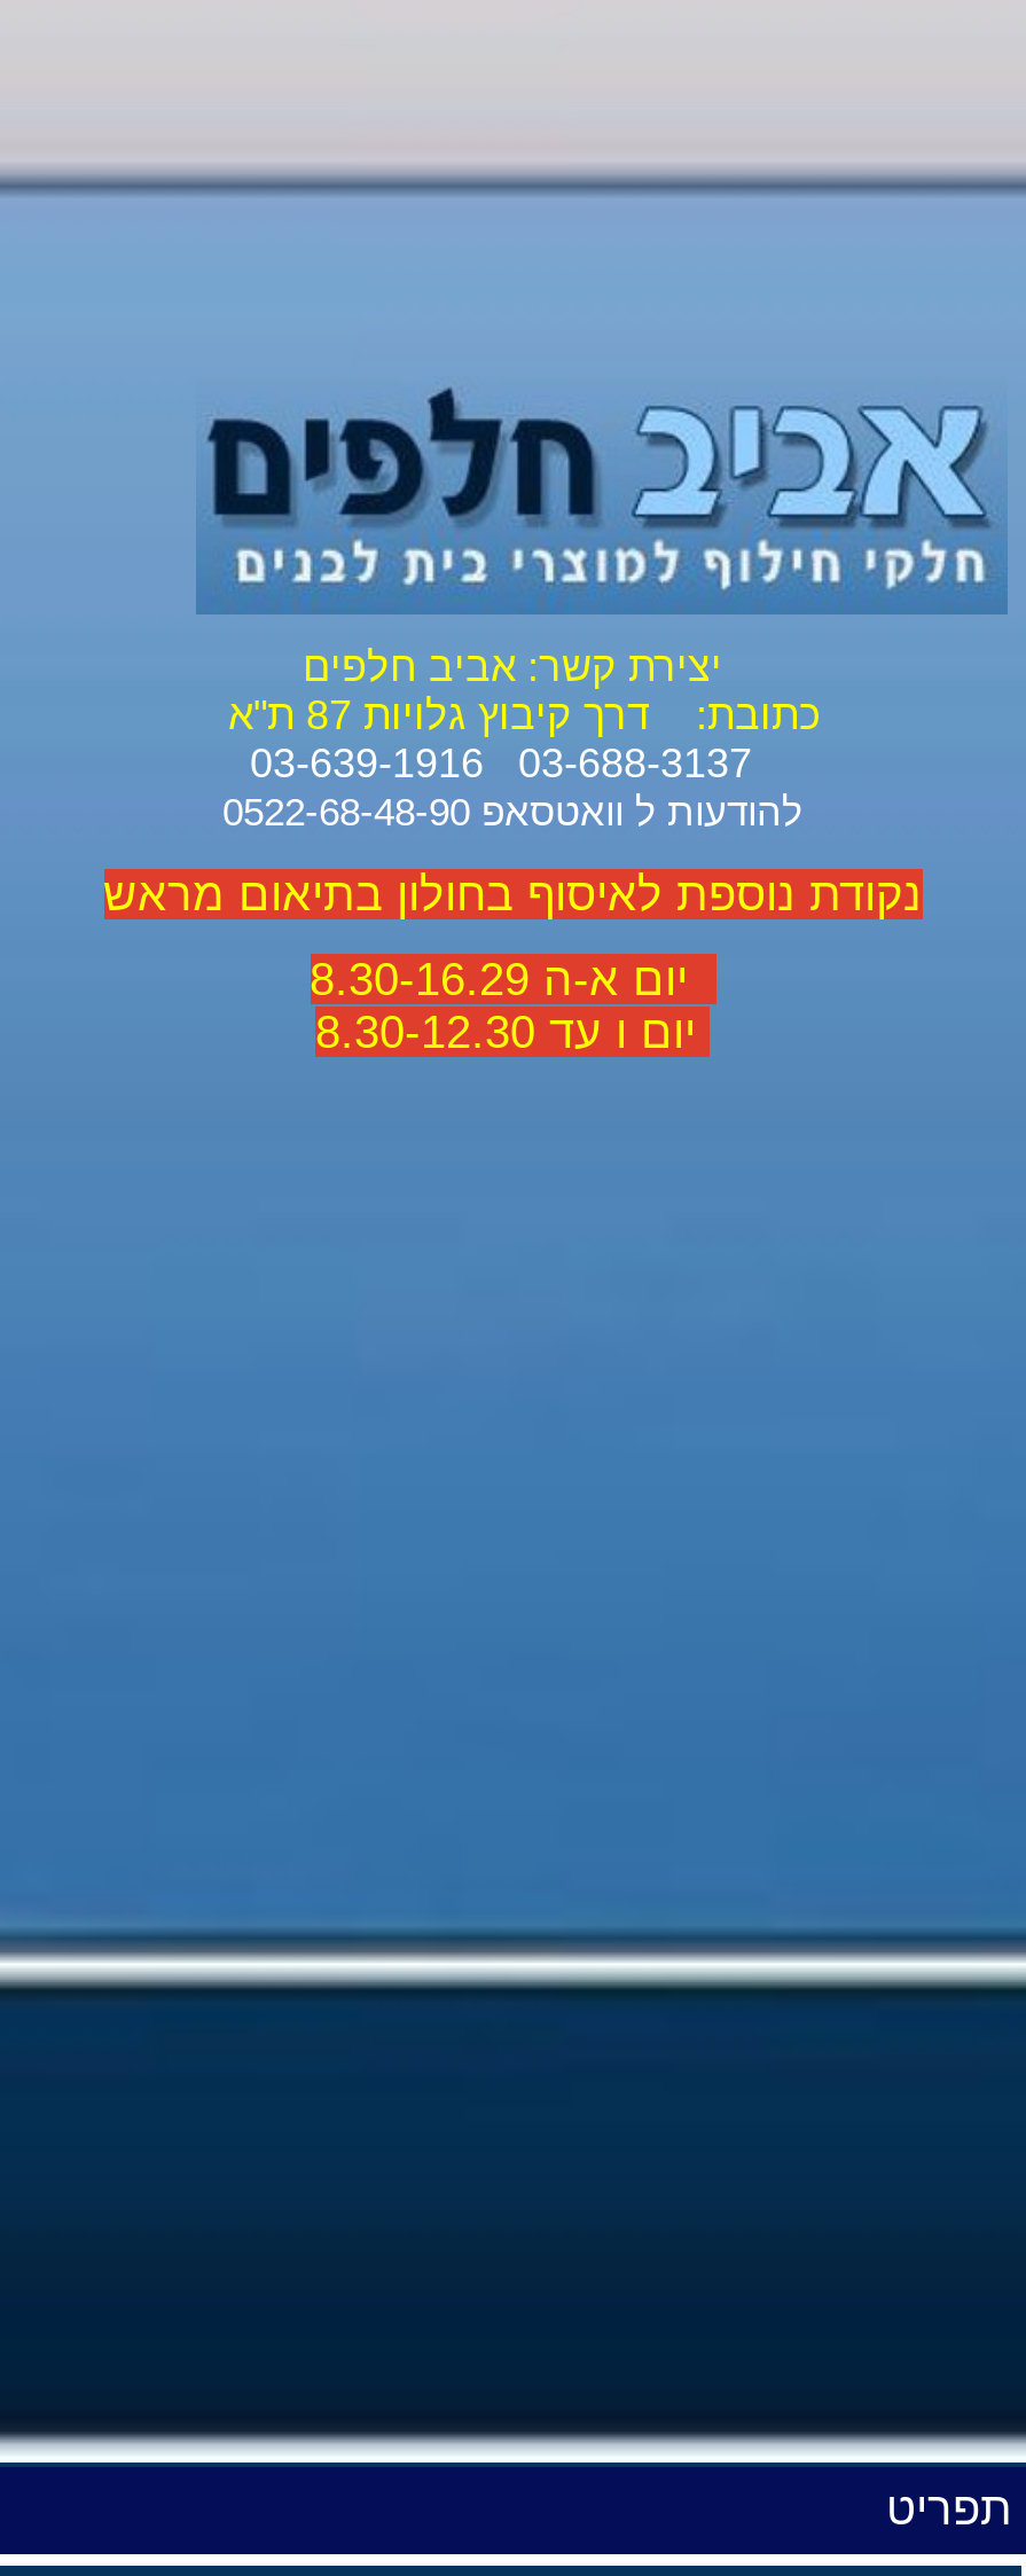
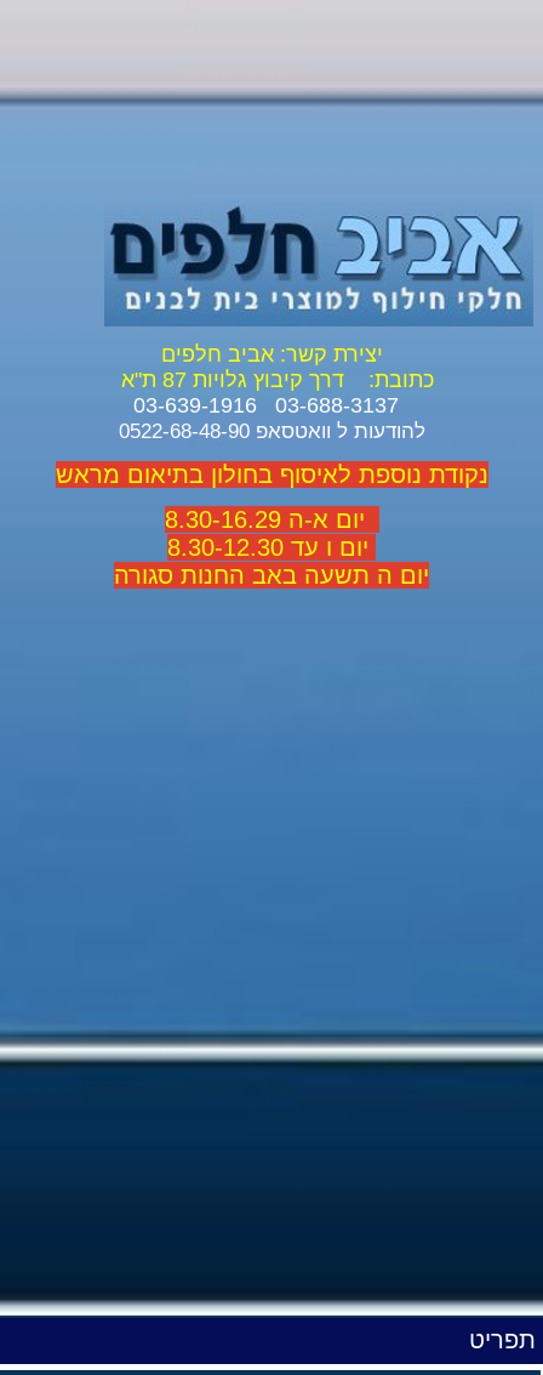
+ יום ה תשעה באב החנות סגורה
